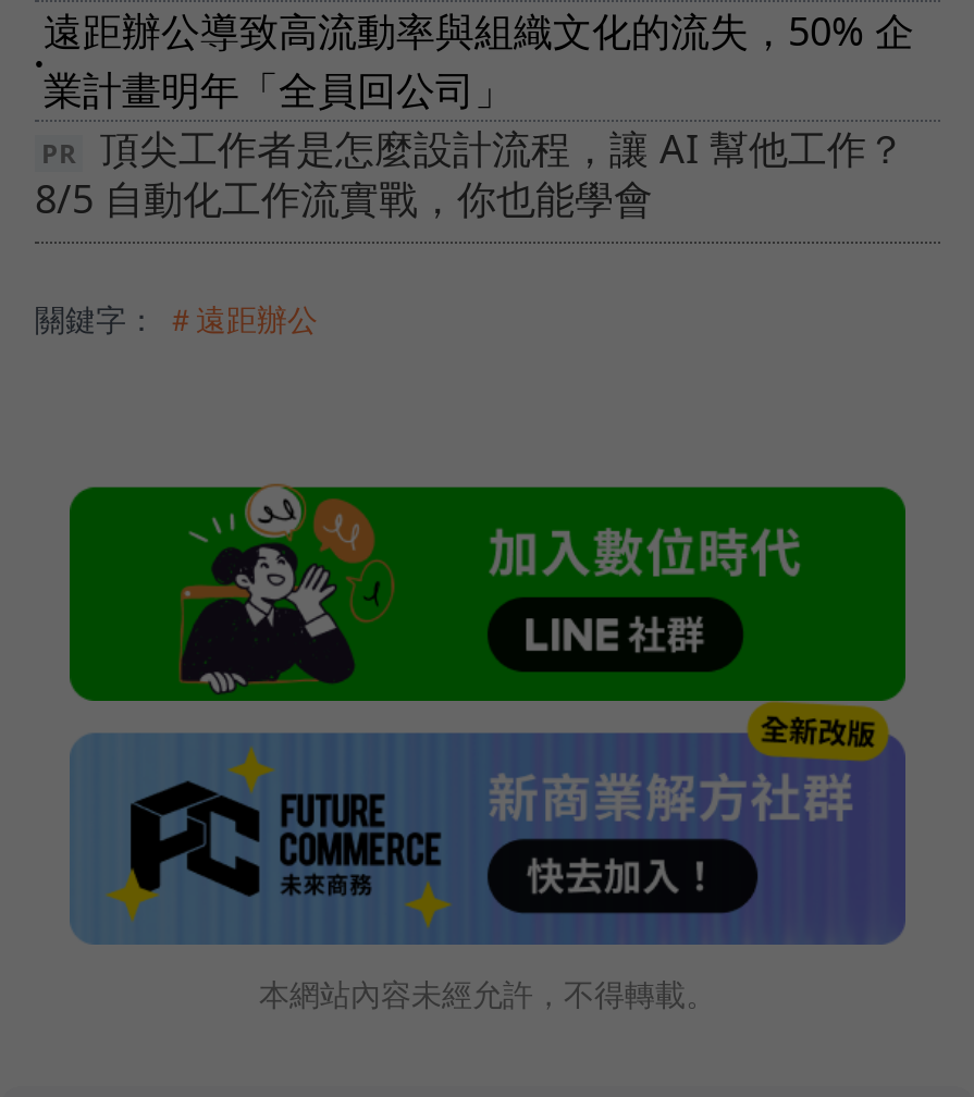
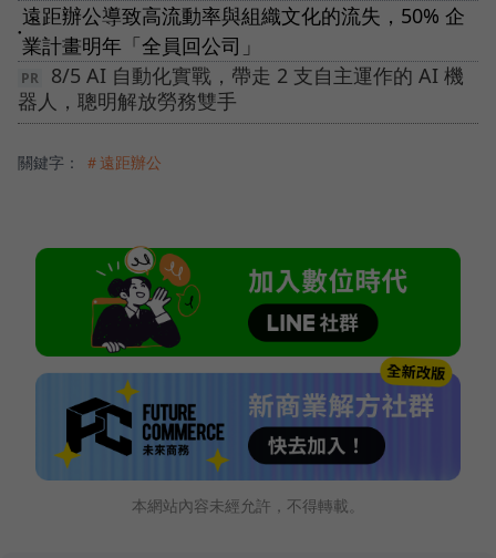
- 頂尖工作者是怎麼設計流程，讓 AI 幫他工作？
- 8/5 自動化工作流實戰，你也能學會
+ 8/5 AI 自動化實戰，帶走 2 支自主運作的 AI 機
+ 器人，聰明解放勞務雙手
